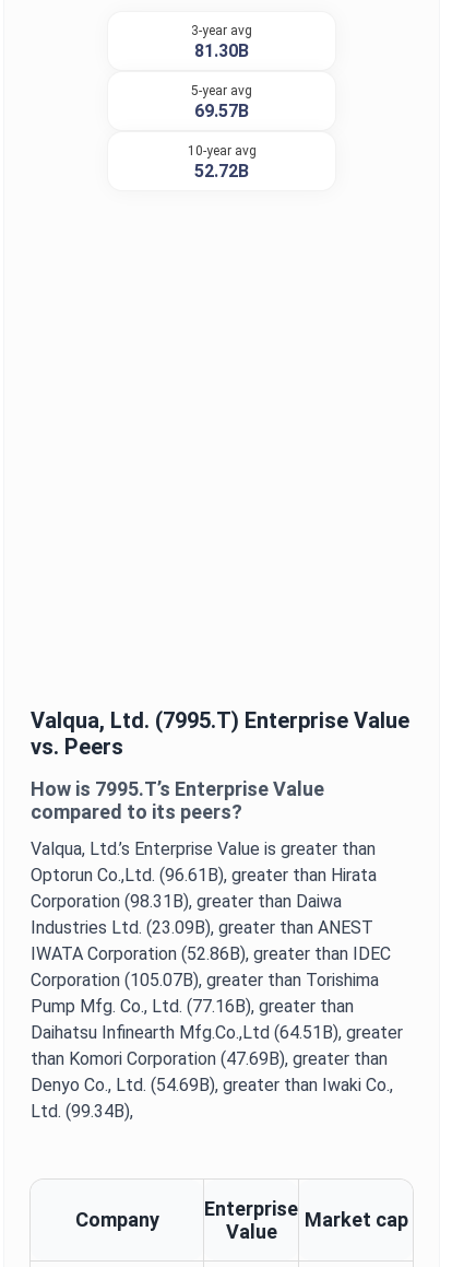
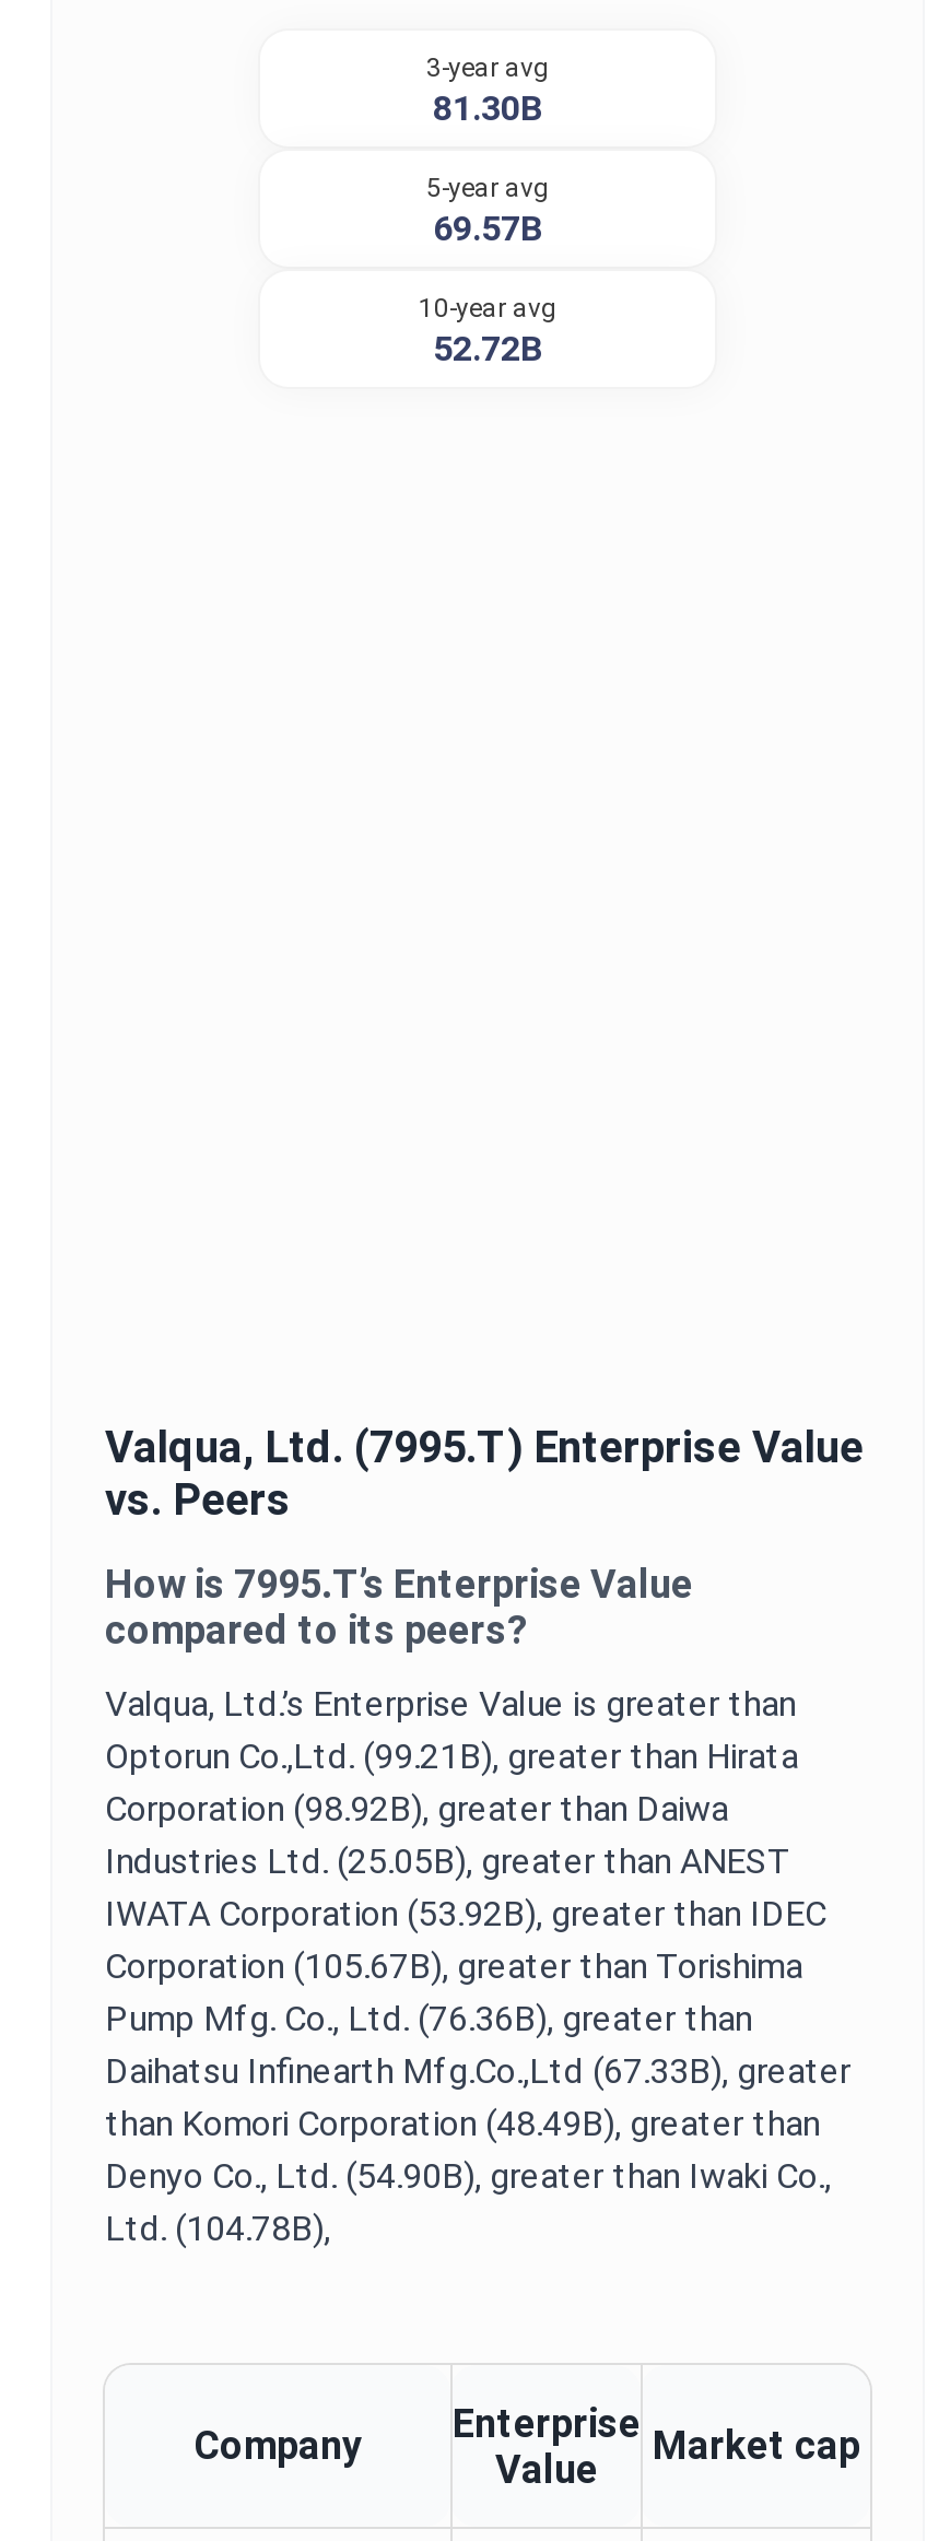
- Optorun Co.,Ltd. (96.61B), greater than Hirata
+ Optorun Co.,Ltd. (99.21B), greater than Hirata

- Corporation (98.31B), greater than Daiwa
+ Corporation (98.92B), greater than Daiwa

- Industries Ltd. (23.09B), greater than ANEST
+ Industries Ltd. (25.05B), greater than ANEST

- IWATA Corporation (52.86B), greater than IDEC
+ IWATA Corporation (53.92B), greater than IDEC

- Corporation (105.07B), greater than Torishima
+ Corporation (105.67B), greater than Torishima

- Pump Mfg. Co., Ltd. (77.16B), greater than
+ Pump Mfg. Co., Ltd. (76.36B), greater than

- Daihatsu Infinearth Mfg.Co.,Ltd (64.51B), greater
+ Daihatsu Infinearth Mfg.Co.,Ltd (67.33B), greater

- than Komori Corporation (47.69B), greater than
+ than Komori Corporation (48.49B), greater than

- Denyo Co., Ltd. (54.69B), greater than Iwaki Co.,
+ Denyo Co., Ltd. (54.90B), greater than Iwaki Co.,

- Ltd. (99.34B),
+ Ltd. (104.78B),
